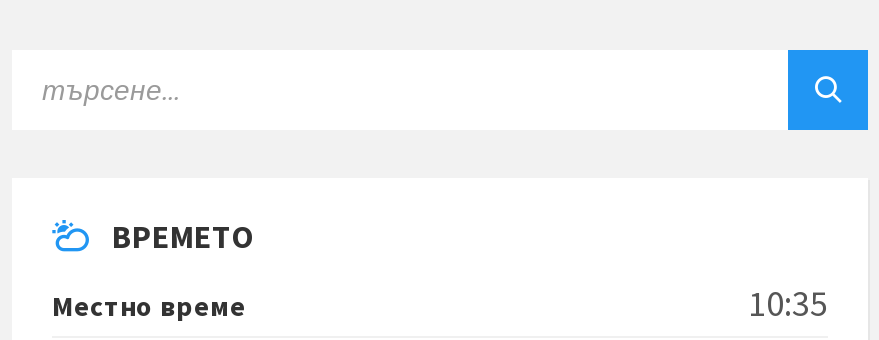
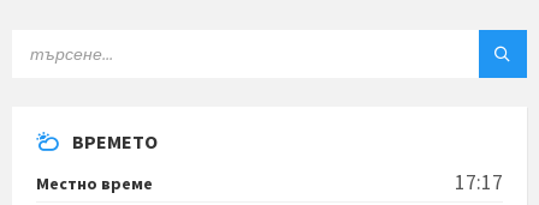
- 10:35
+ 17:17
